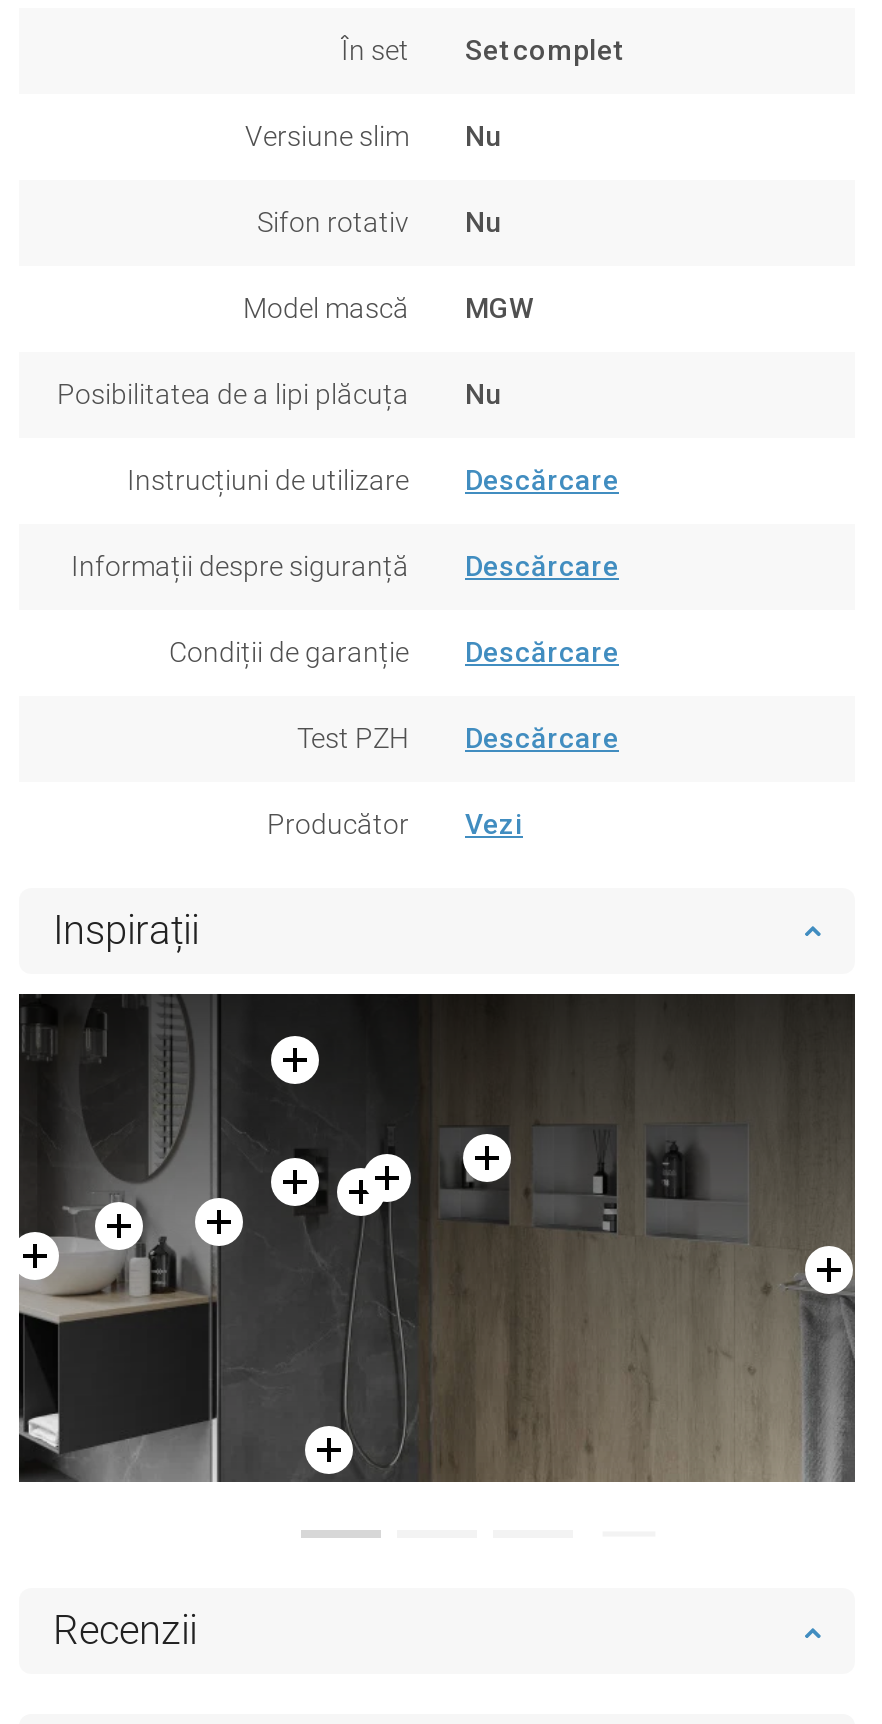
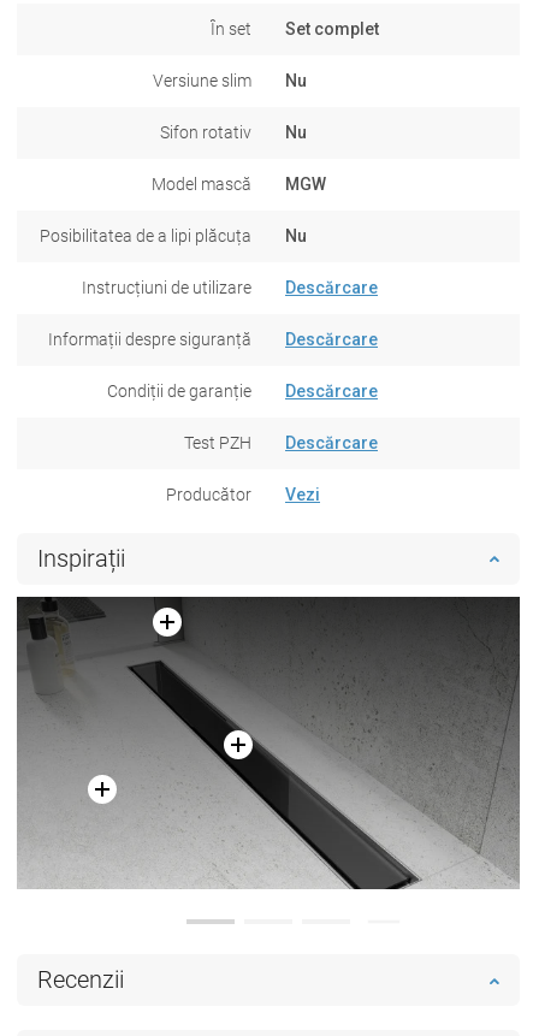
- [image]
+ [image]
